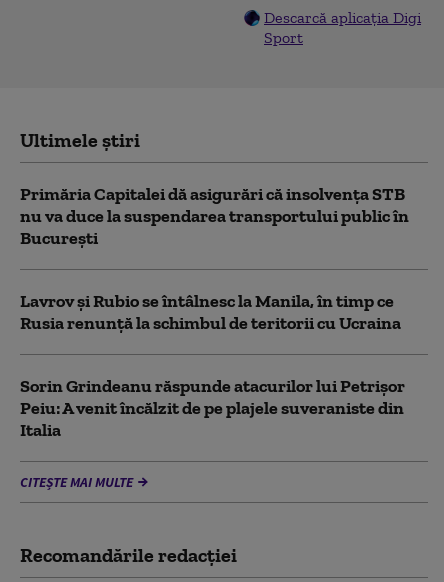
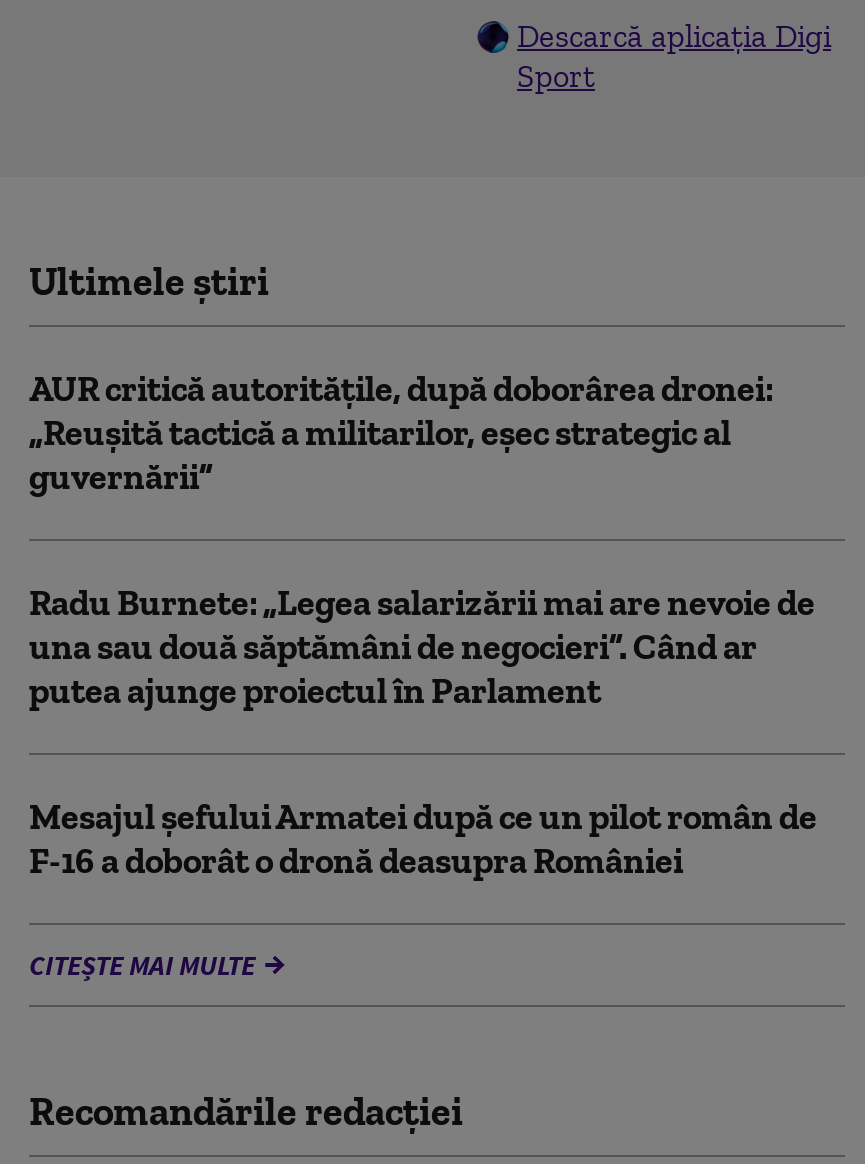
- Primăria Capitalei dă asigurări că insolvența STB
- nu va duce la suspendarea transportului public în
- București
+ AUR critică autoritățile, după doborârea dronei:
+ „Reușită tactică a militarilor, eșec strategic al
+ guvernării”

- Lavrov și Rubio se întâlnesc la Manila, în timp ce
- Rusia renunță la schimbul de teritorii cu Ucraina
+ Radu Burnete: „Legea salarizării mai are nevoie de
+ una sau două săptămâni de negocieri”. Când ar
+ putea ajunge proiectul în Parlament

- Sorin Grindeanu răspunde atacurilor lui Petrișor
- Peiu: A venit încălzit de pe plajele suveraniste din
- Italia
+ Mesajul șefului Armatei după ce un pilot român de
+ F-16 a doborât o dronă deasupra României
